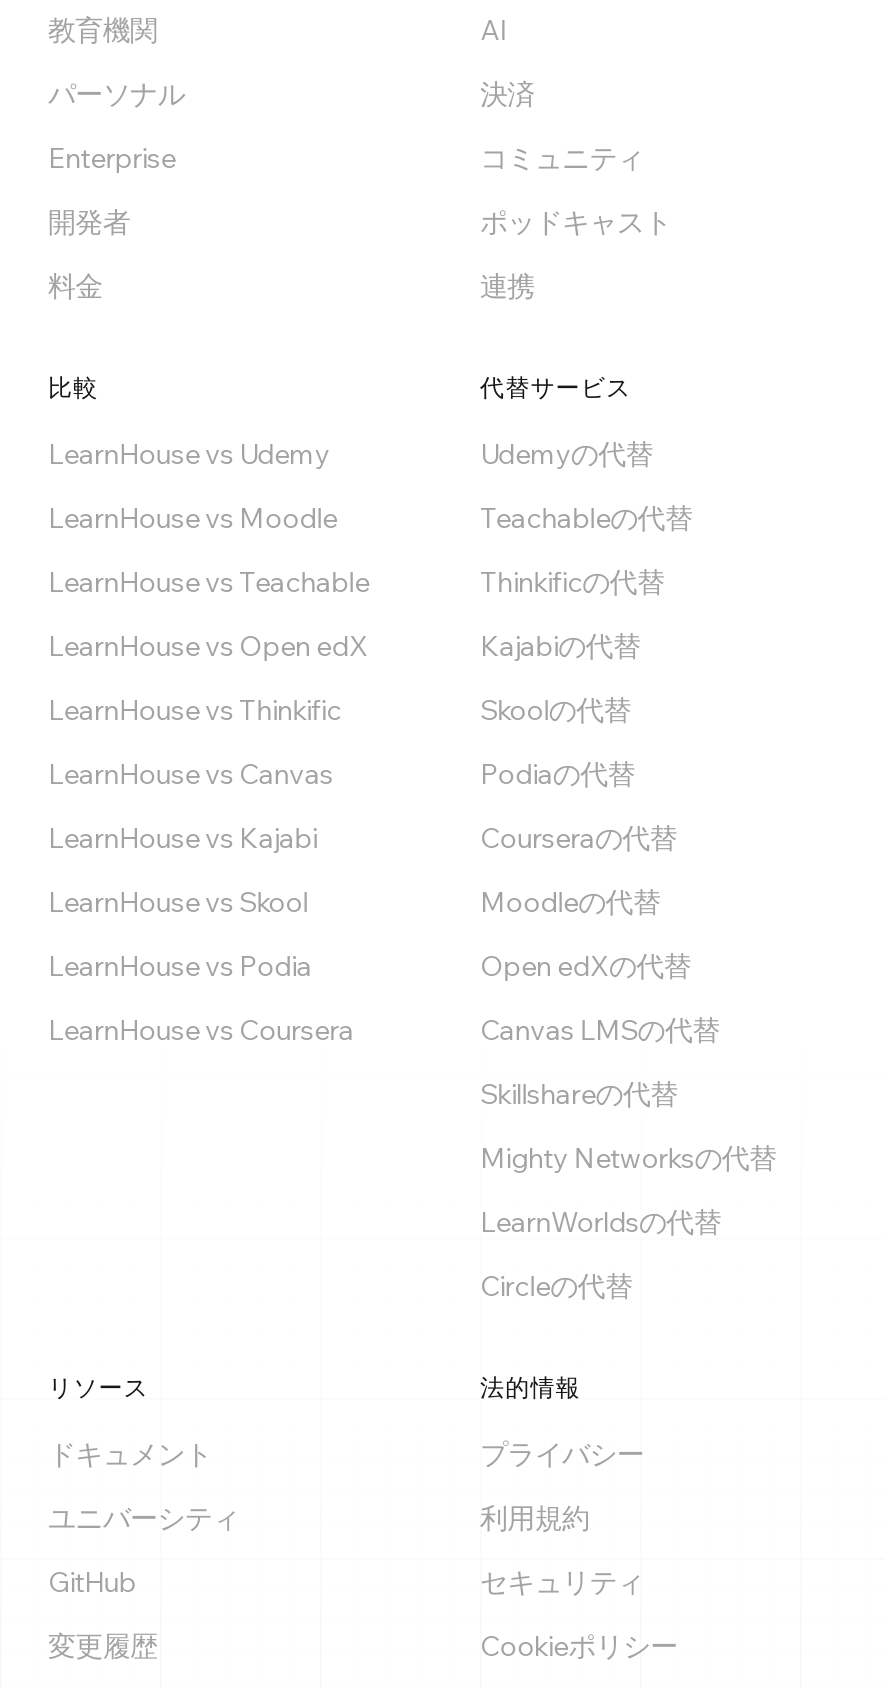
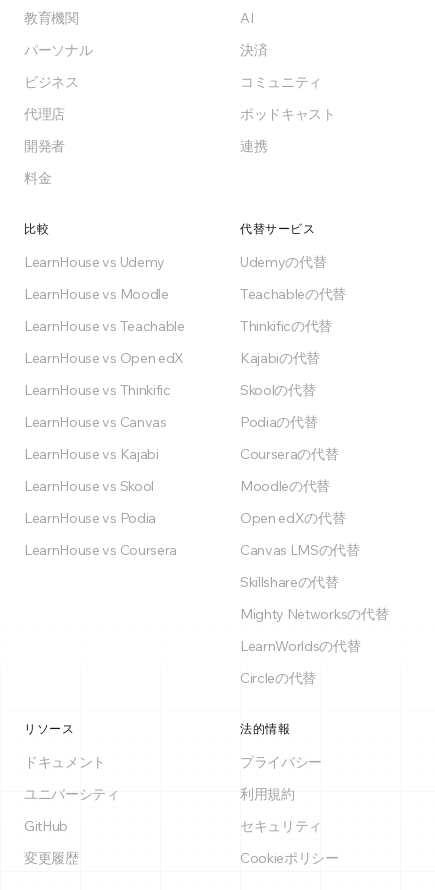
- Enterprise
+ ビジネス
+ 代理店
